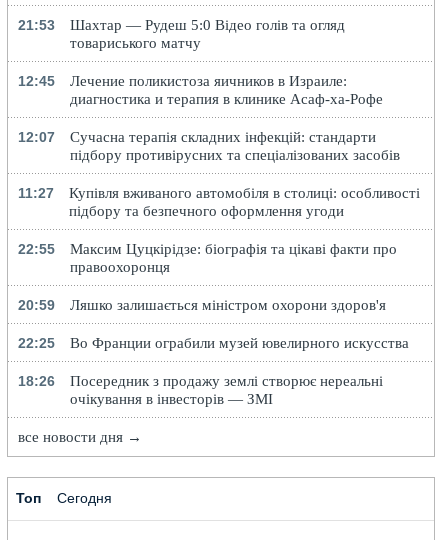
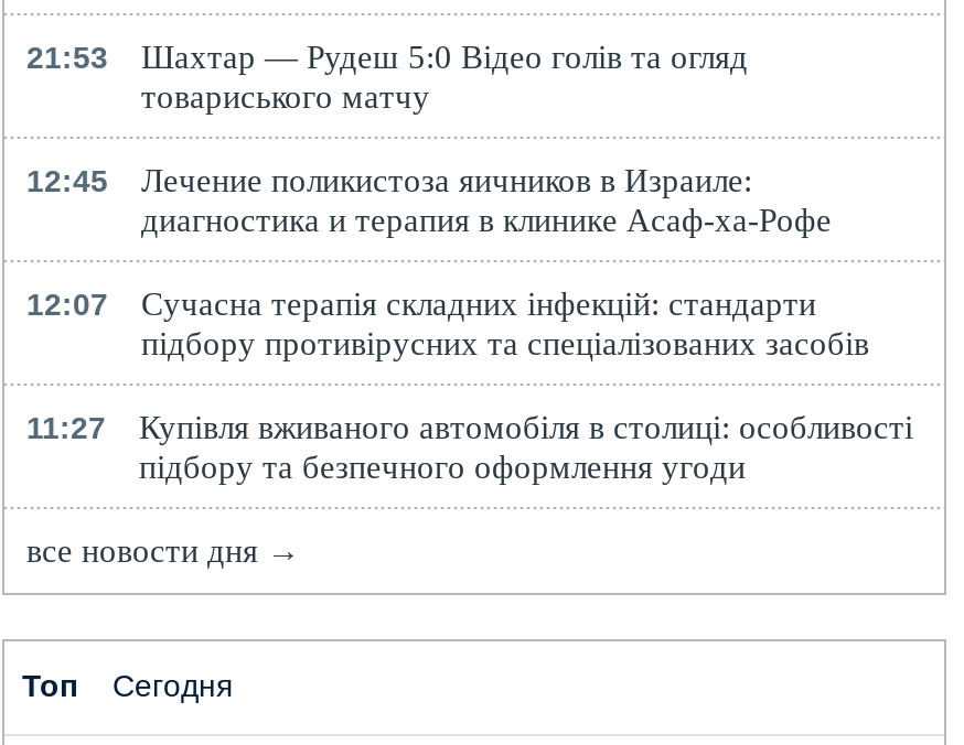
- 22:55
- Максим Цуцкірідзе: біографія та цікаві факти про
- правоохоронця
- 20:59
- Ляшко залишається міністром охорони здоров'я
- 22:25
- Во Франции ограбили музей ювелирного искусства
- 18:26
- Посередник з продажу землі створює нереальні
- очікування в інвесторів — ЗМІ
